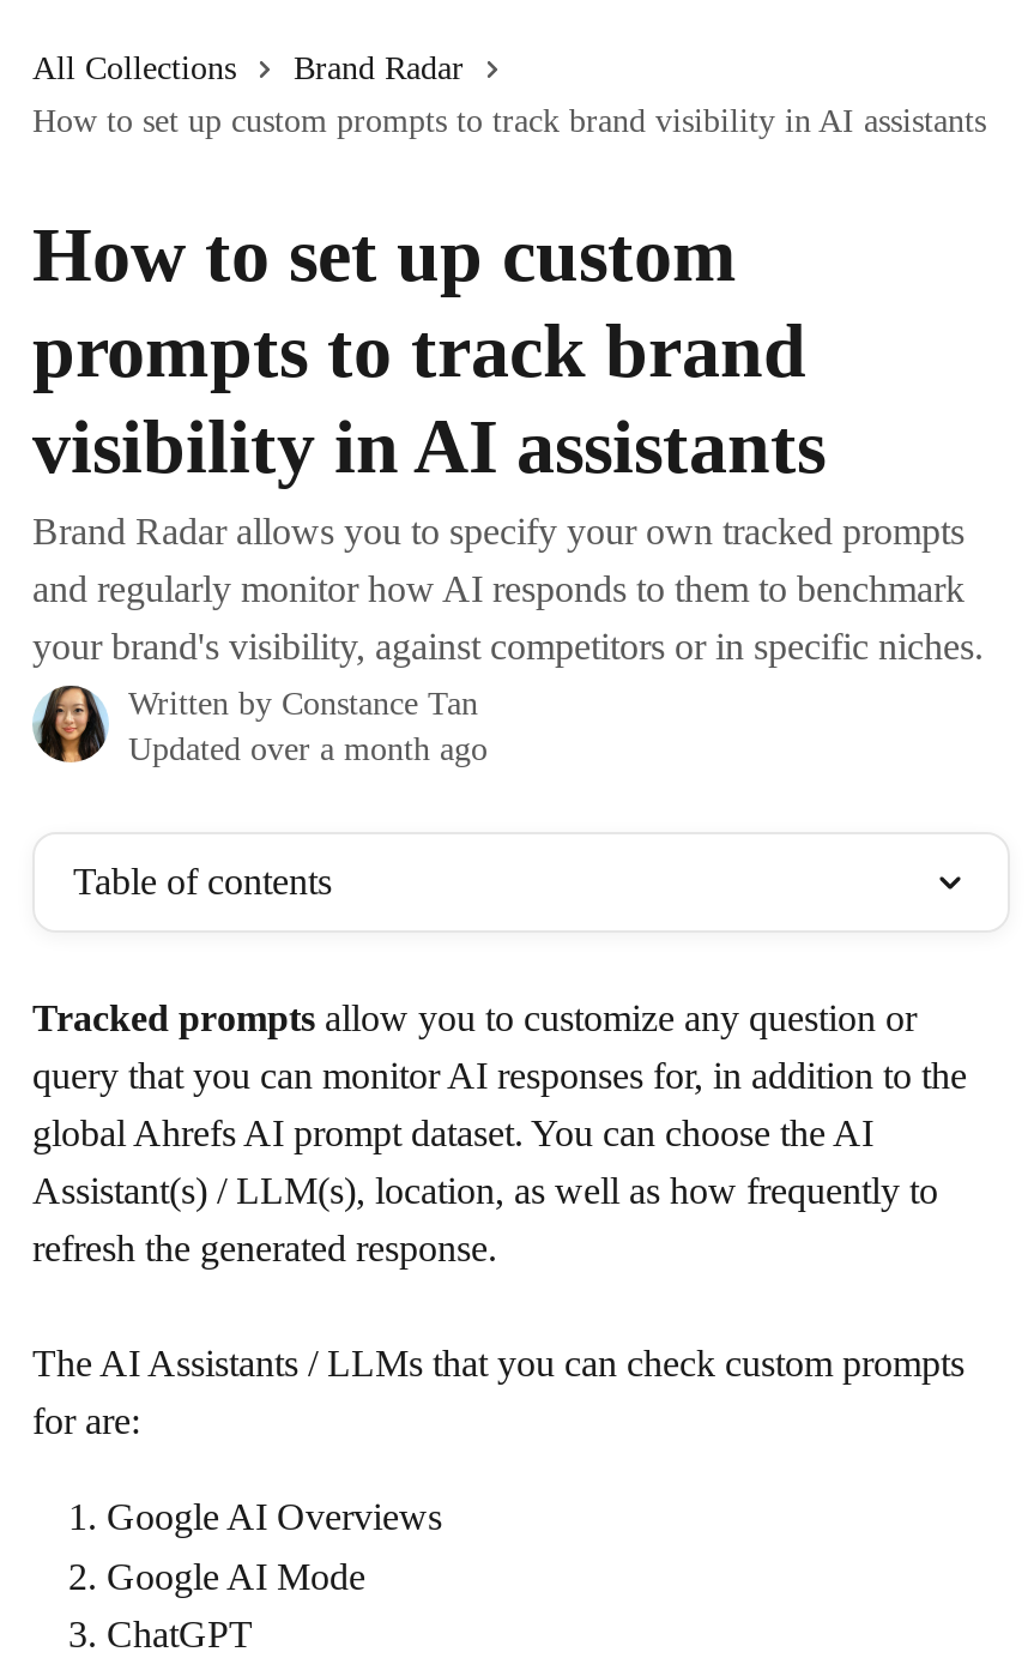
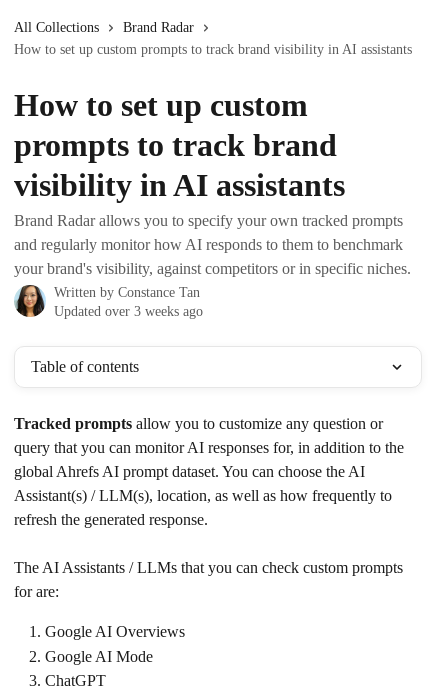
- Updated over a month ago
+ Updated over 3 weeks ago
